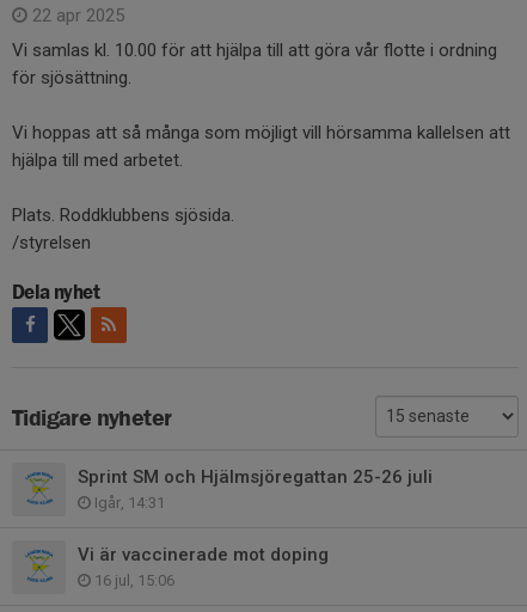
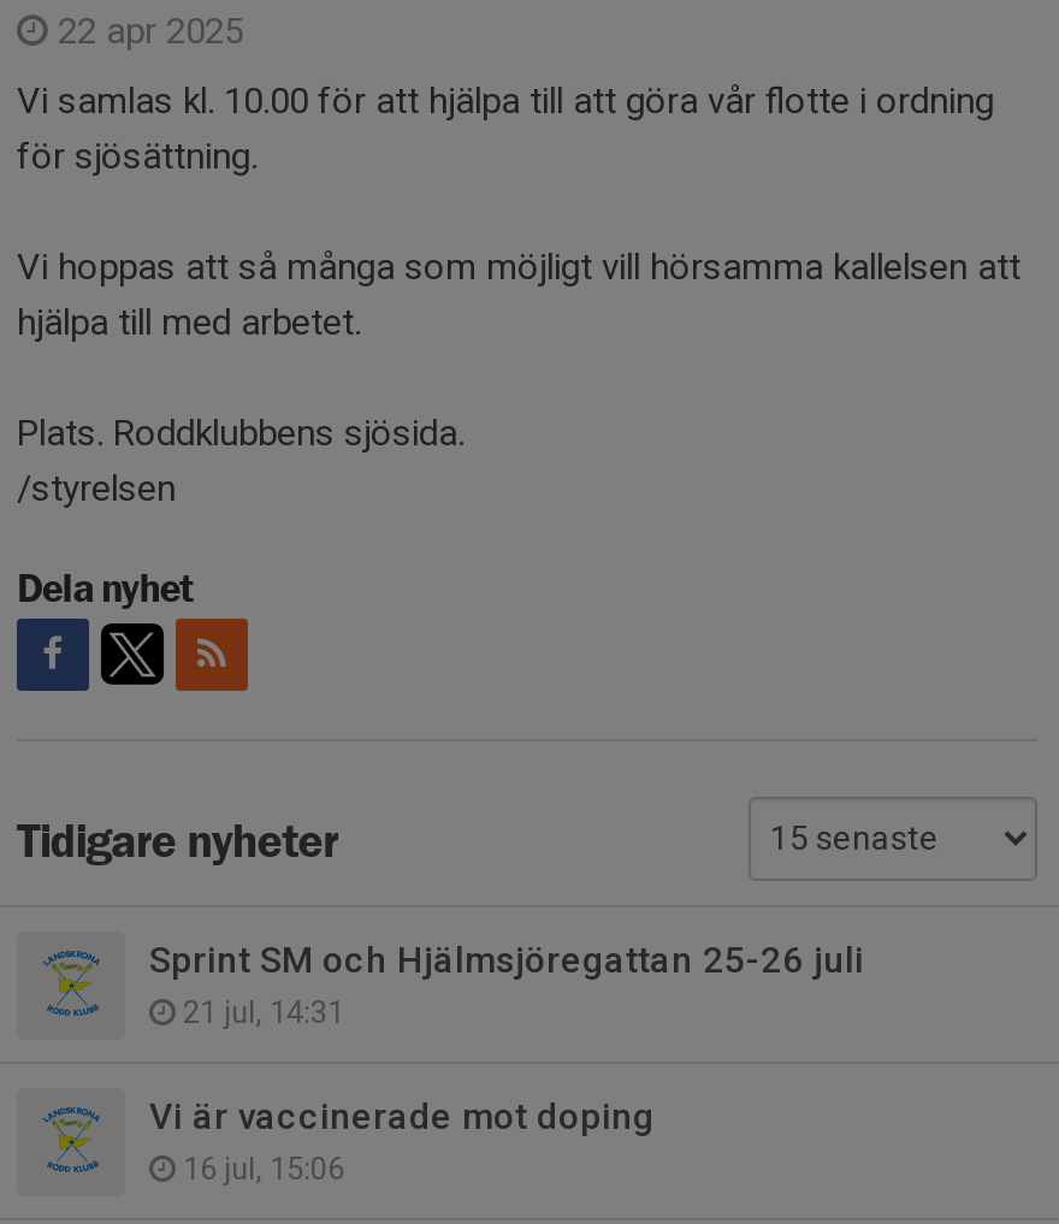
- Igår, 14:31
+ 21 jul, 14:31
